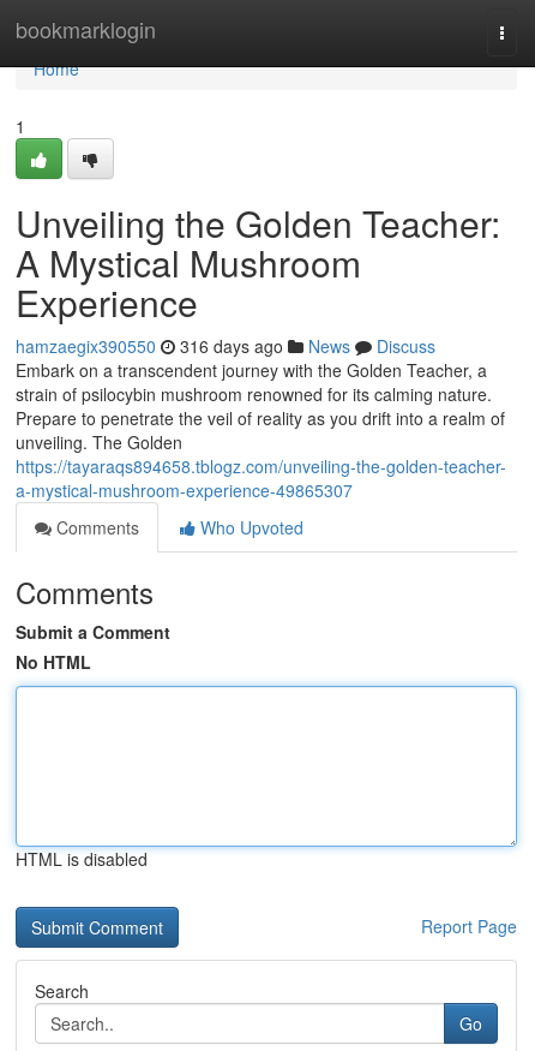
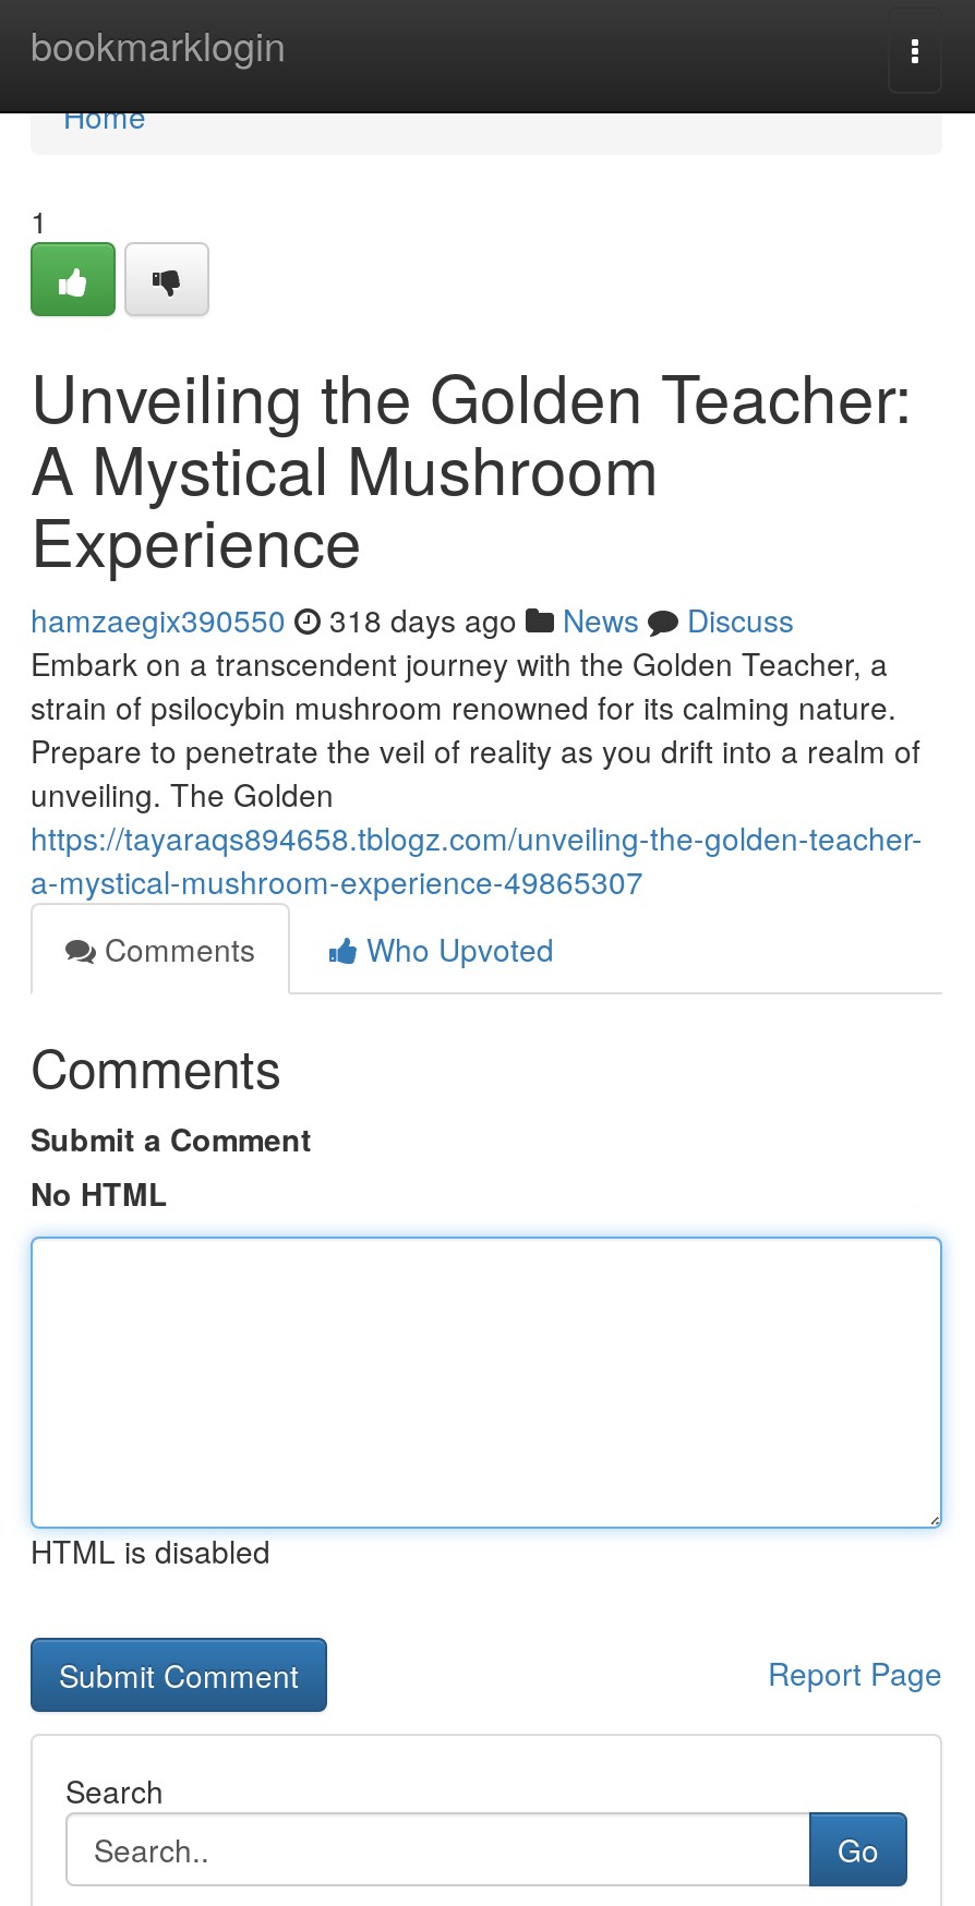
- hamzaegix390550 316 days ago News Discuss
+ hamzaegix390550 318 days ago News Discuss
